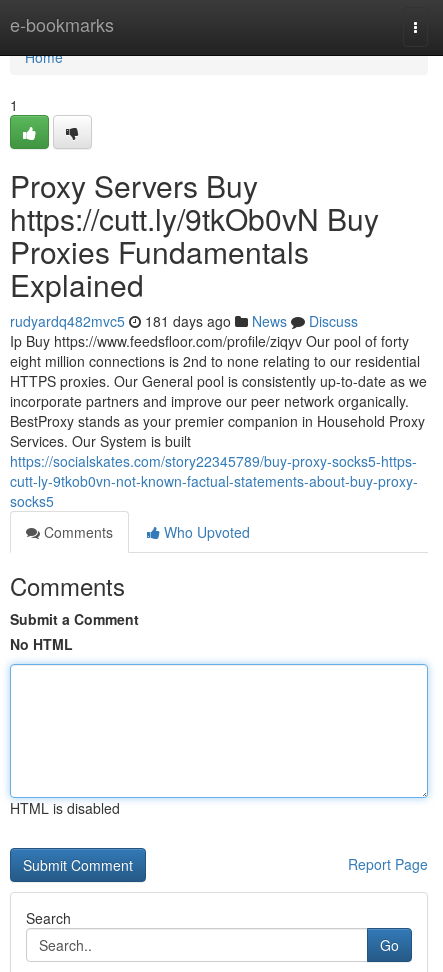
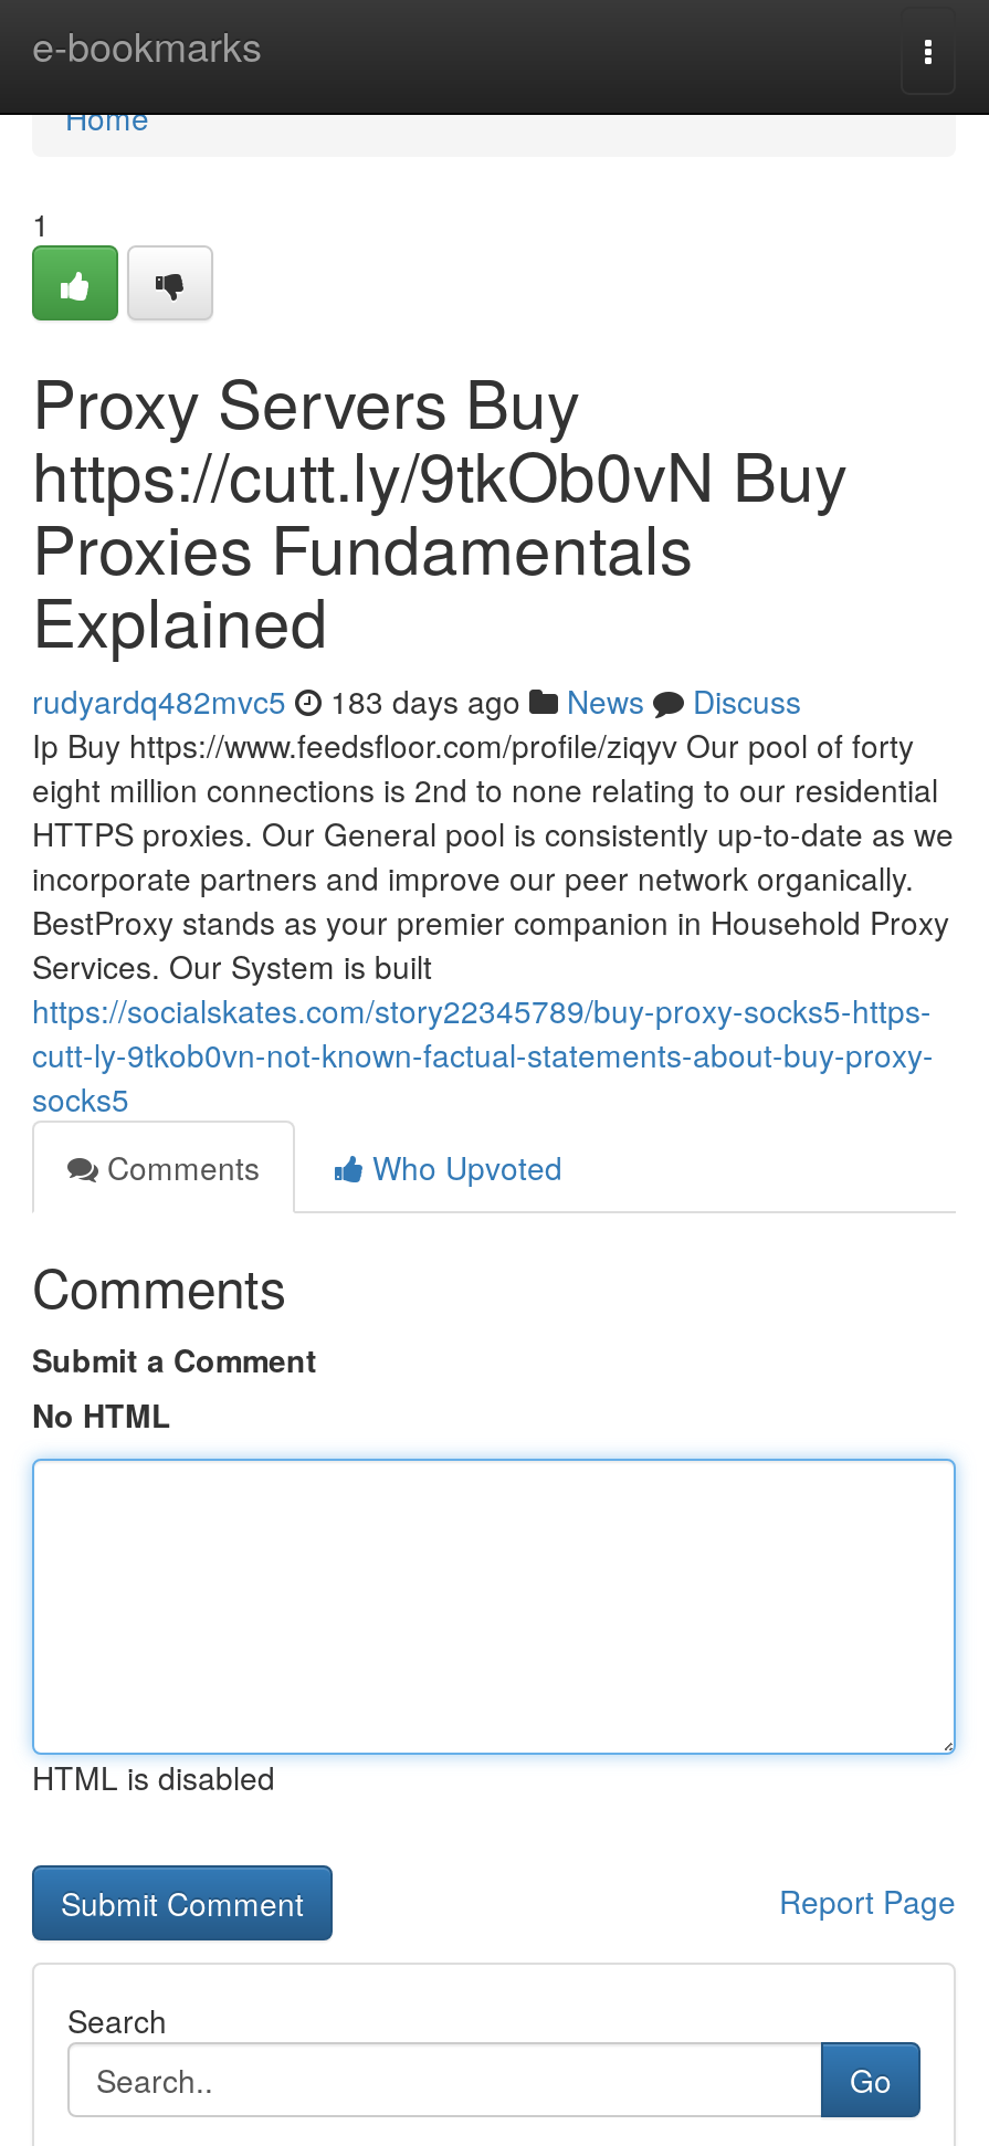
- rudyardq482mvc5 181 days ago News Discuss
+ rudyardq482mvc5 183 days ago News Discuss
